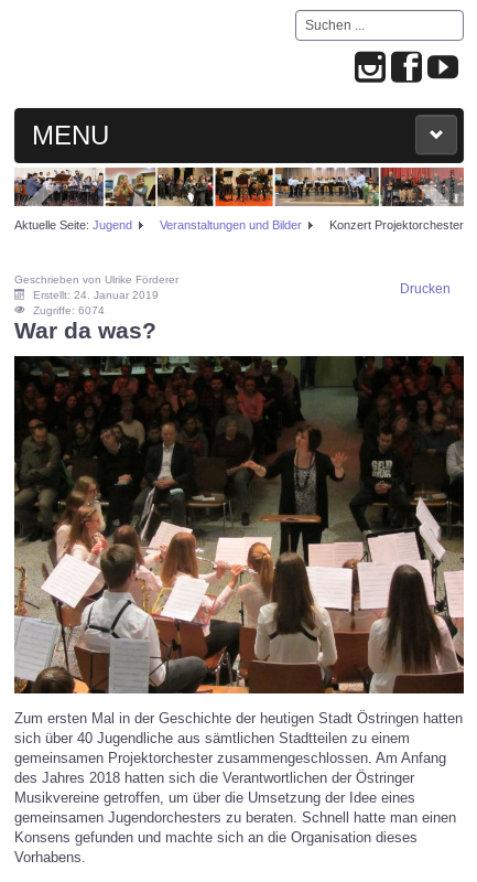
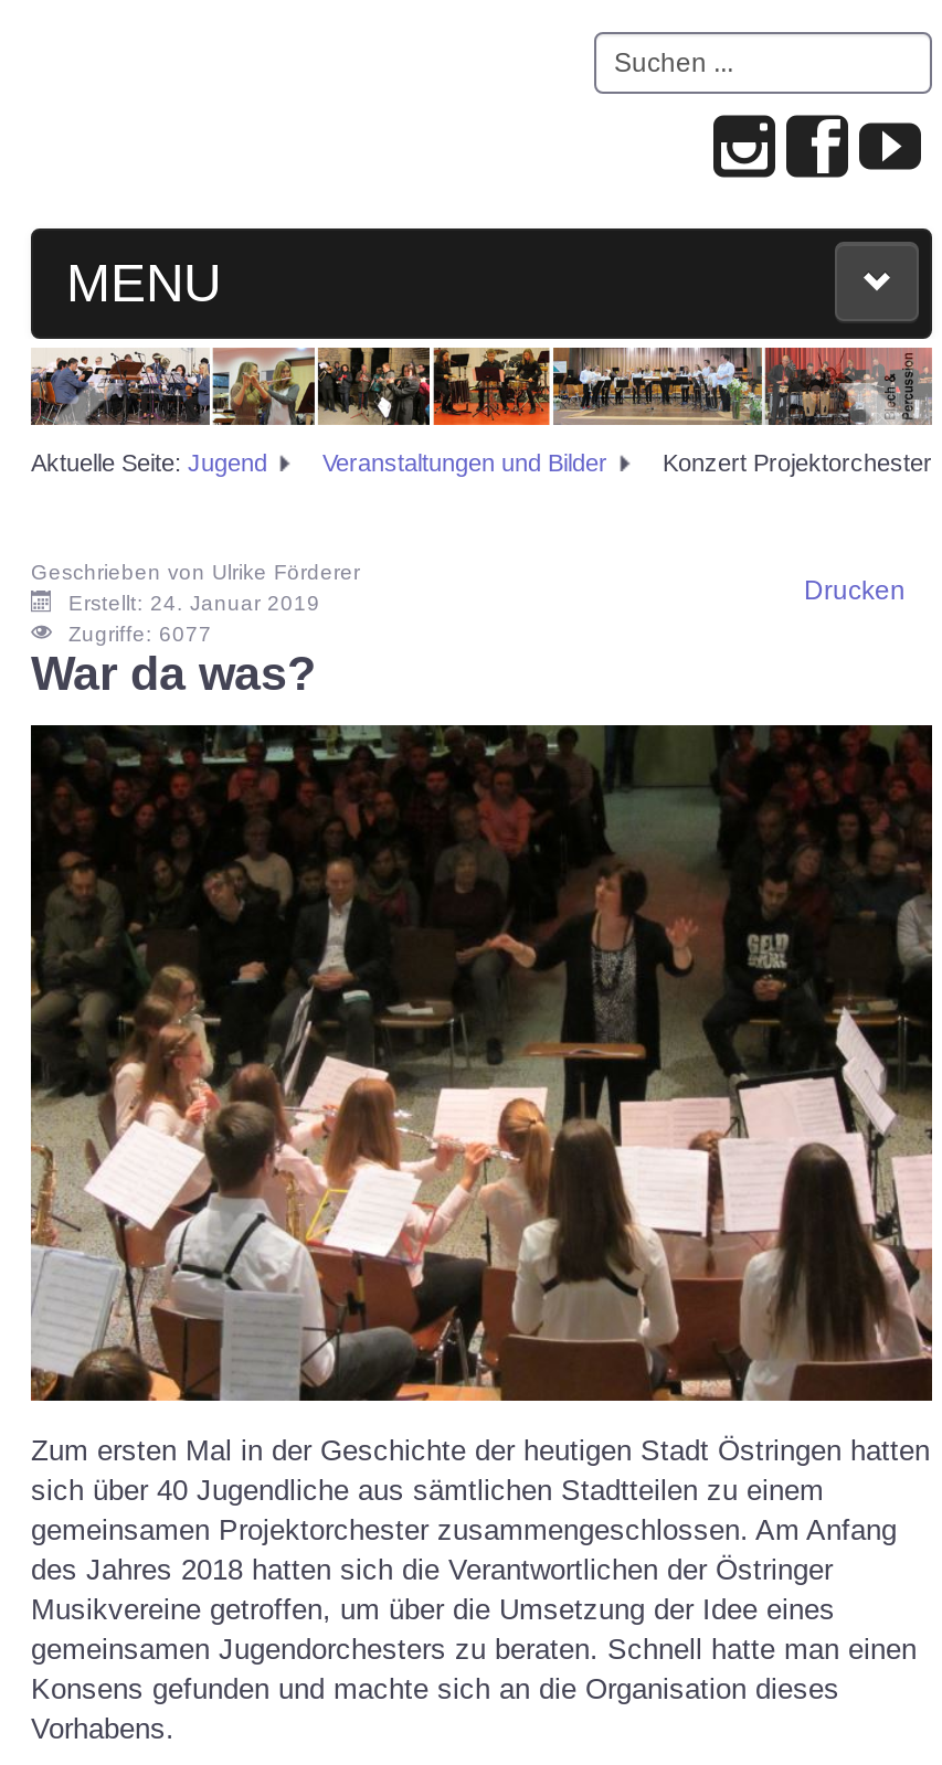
- Zugriffe: 6074
+ Zugriffe: 6077
